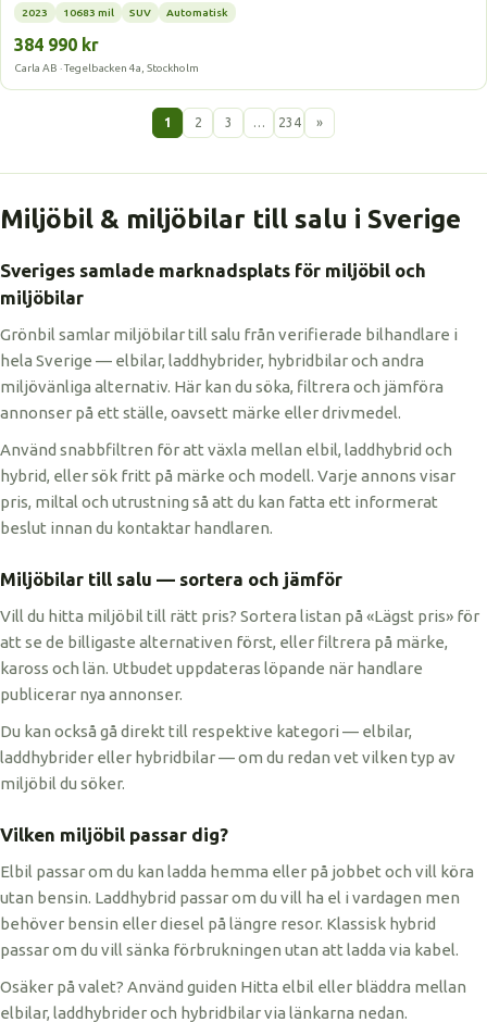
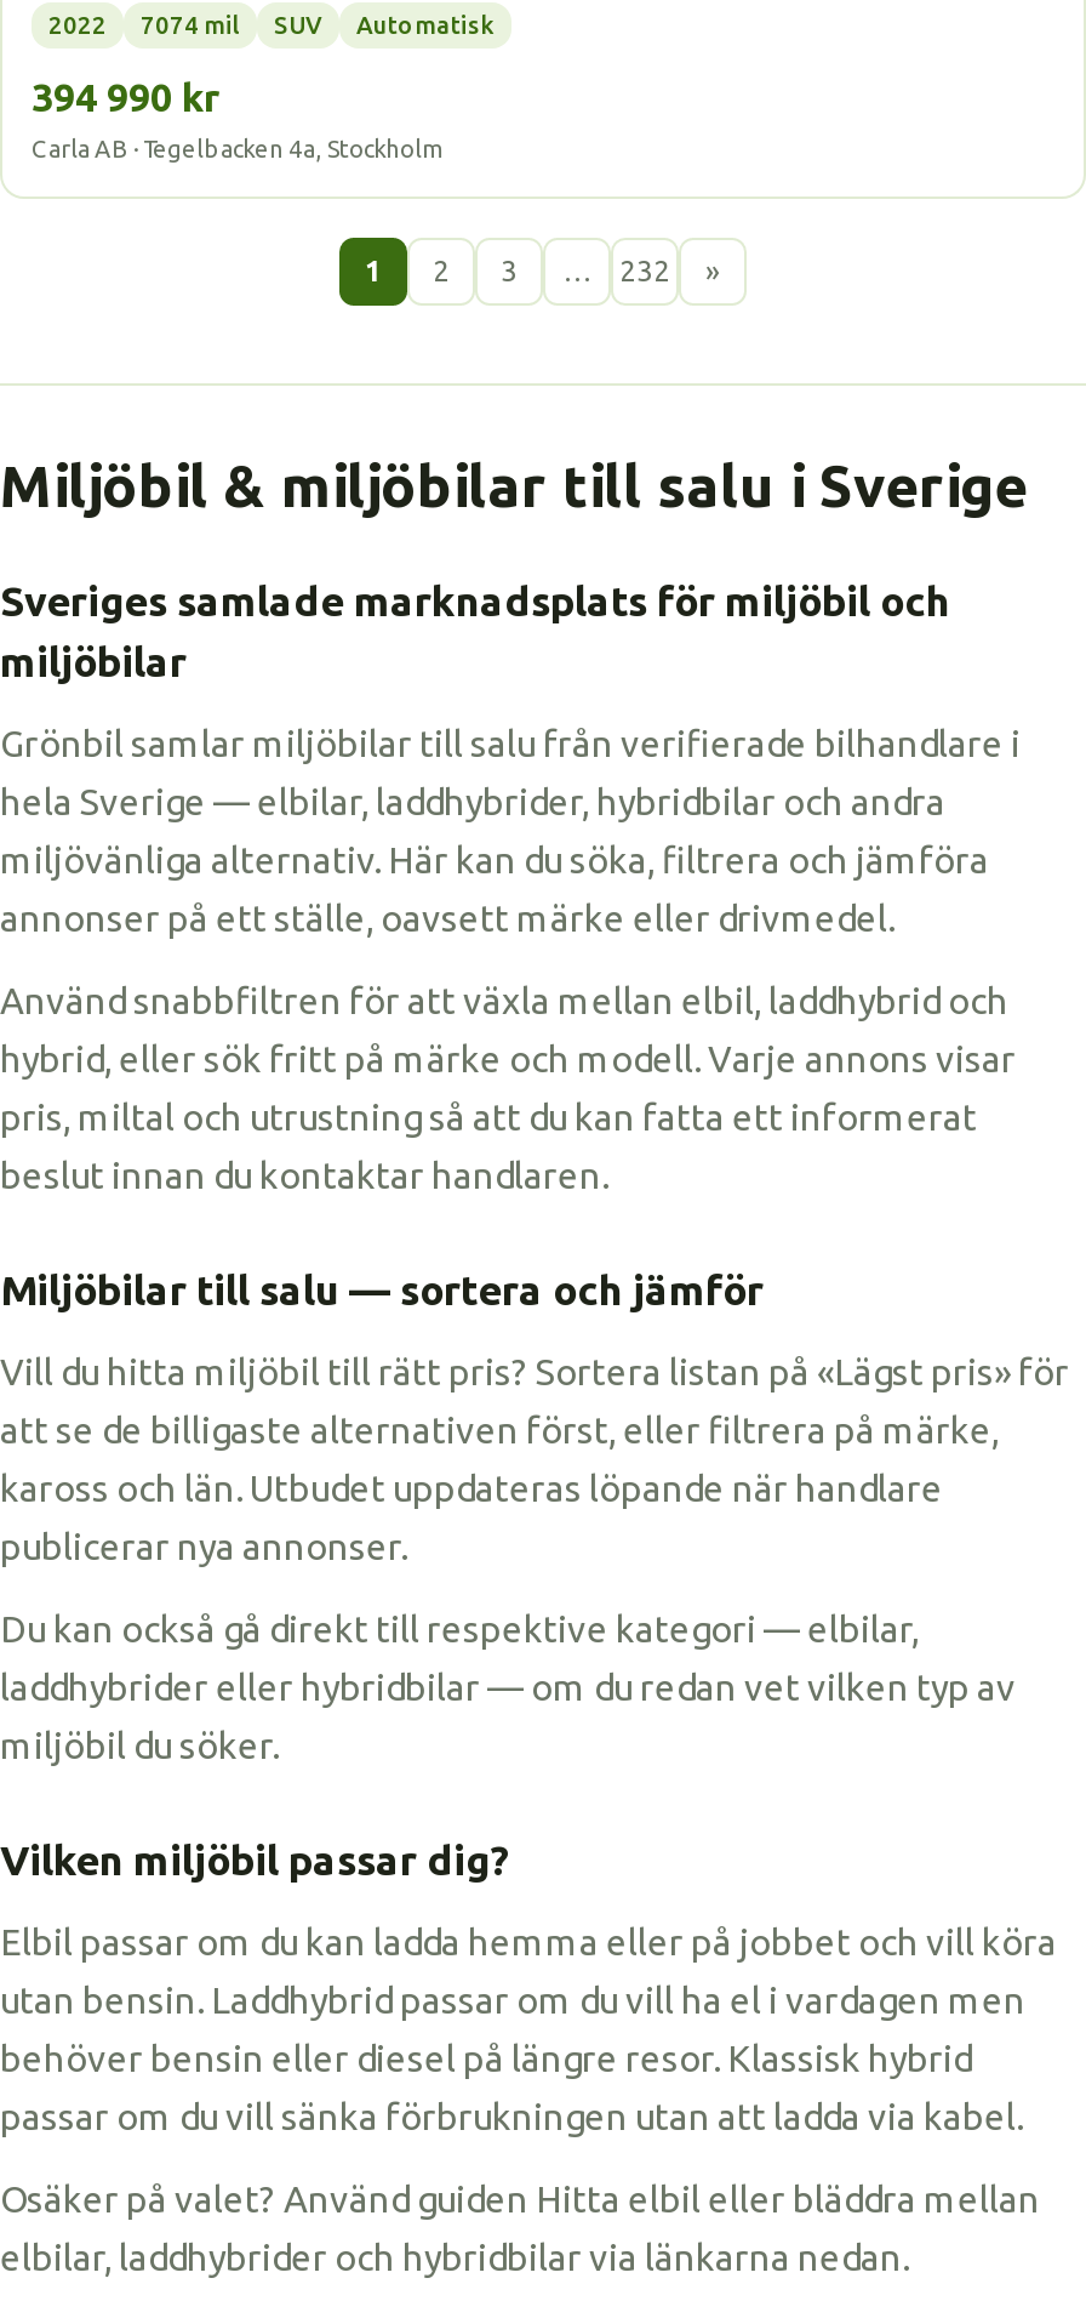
- 2023
- 10683 mil
+ 2022
+ 7074 mil

- 384 990 kr
+ 394 990 kr

- 234
+ 232
